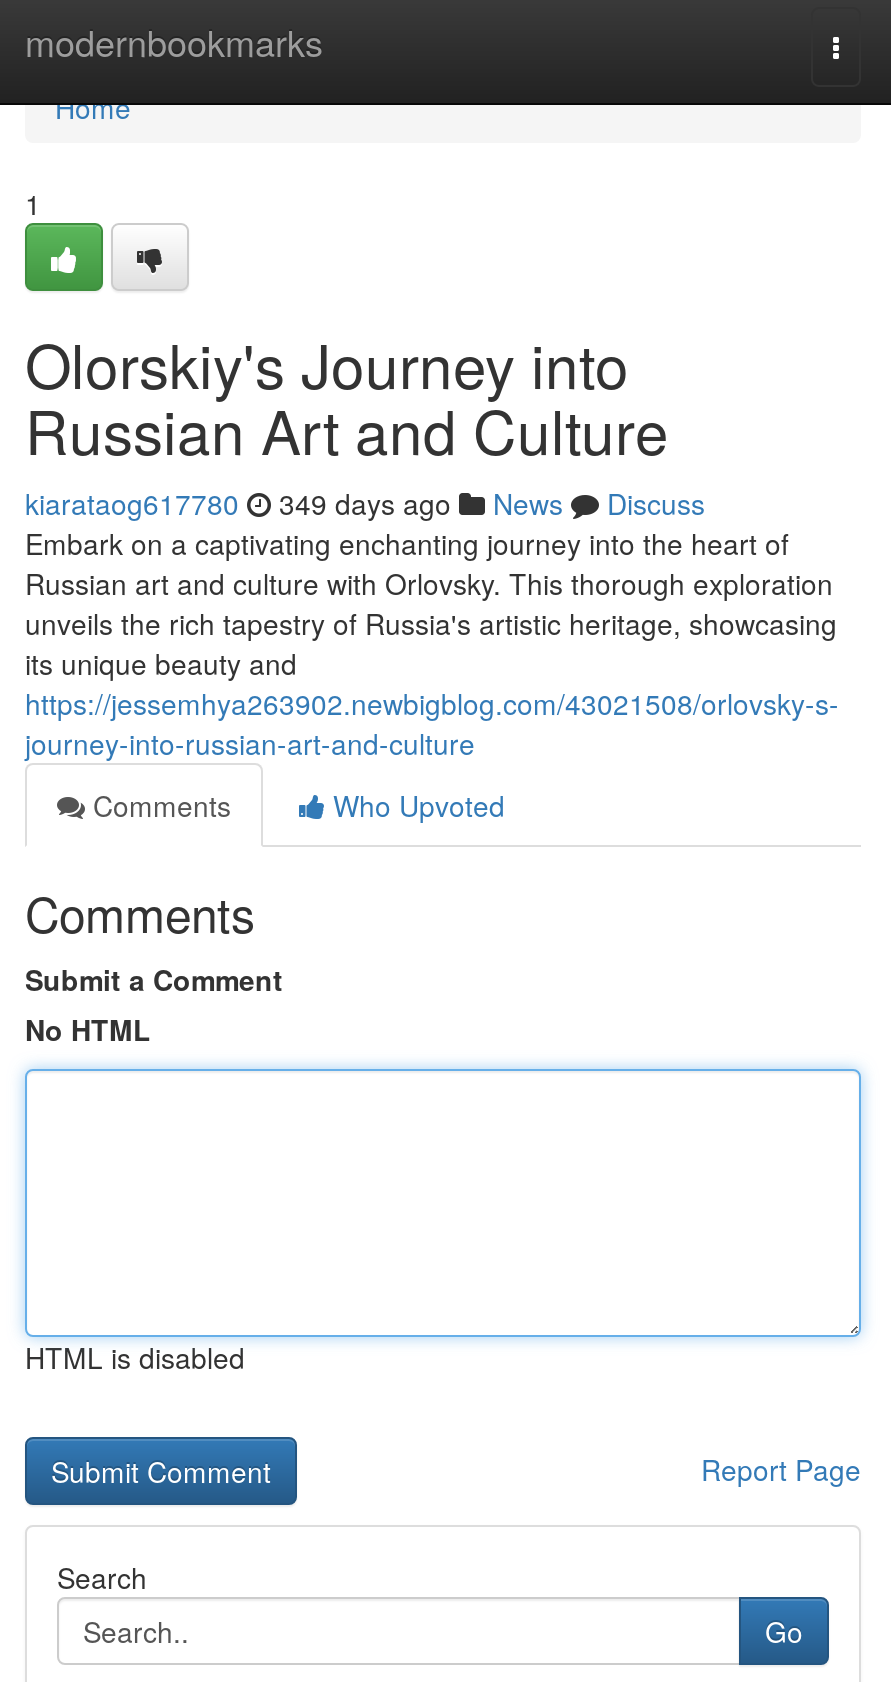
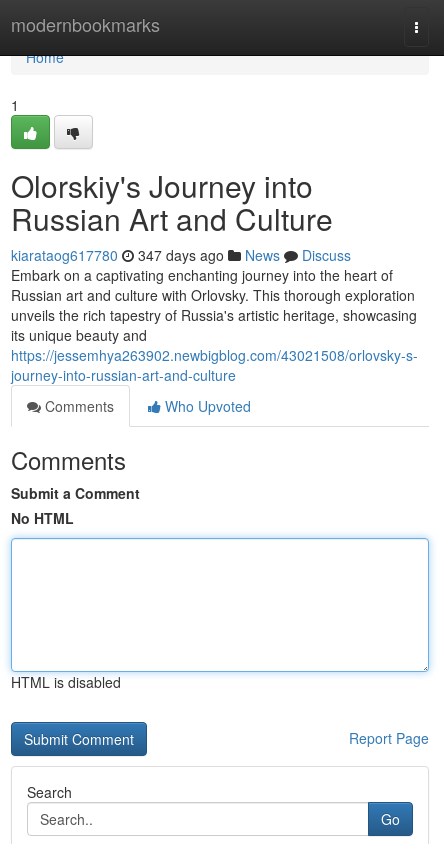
- kiarataog617780 349 days ago News Discuss
+ kiarataog617780 347 days ago News Discuss
